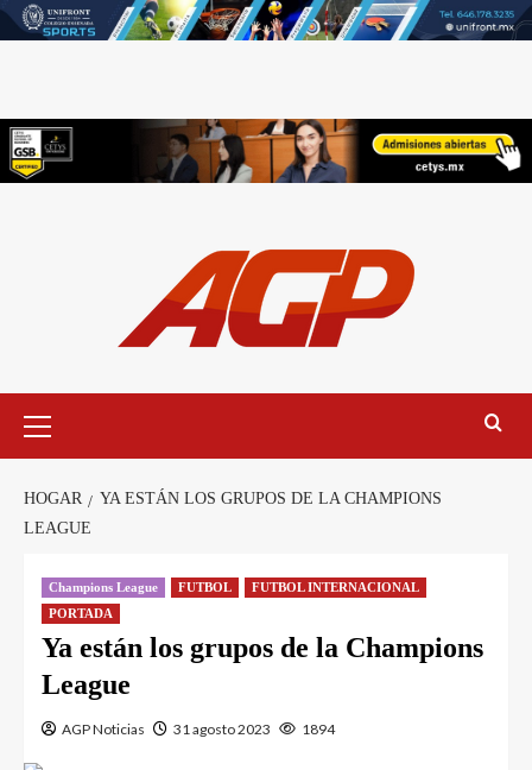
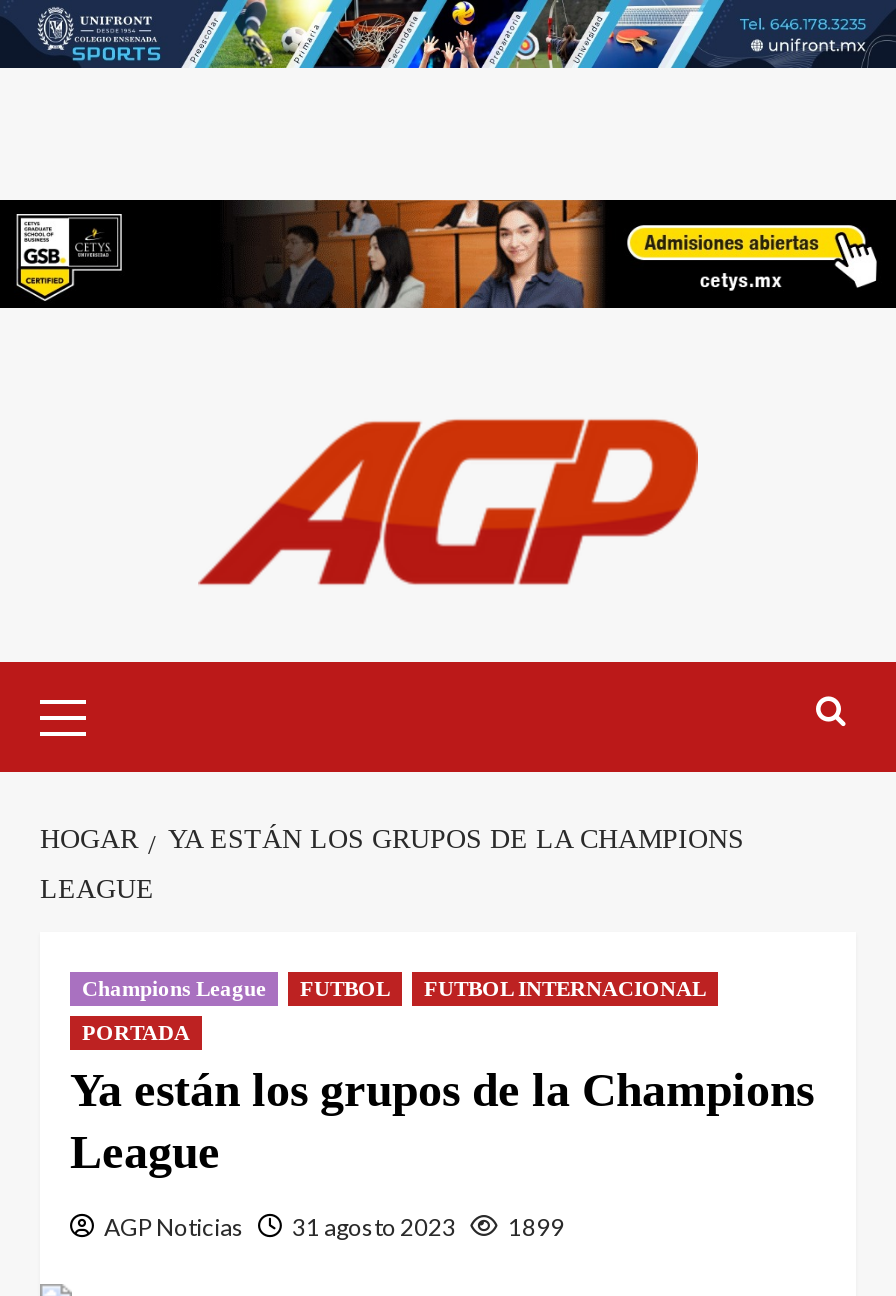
- AGP Noticias 31 agosto 2023 1894
+ AGP Noticias 31 agosto 2023 1899
